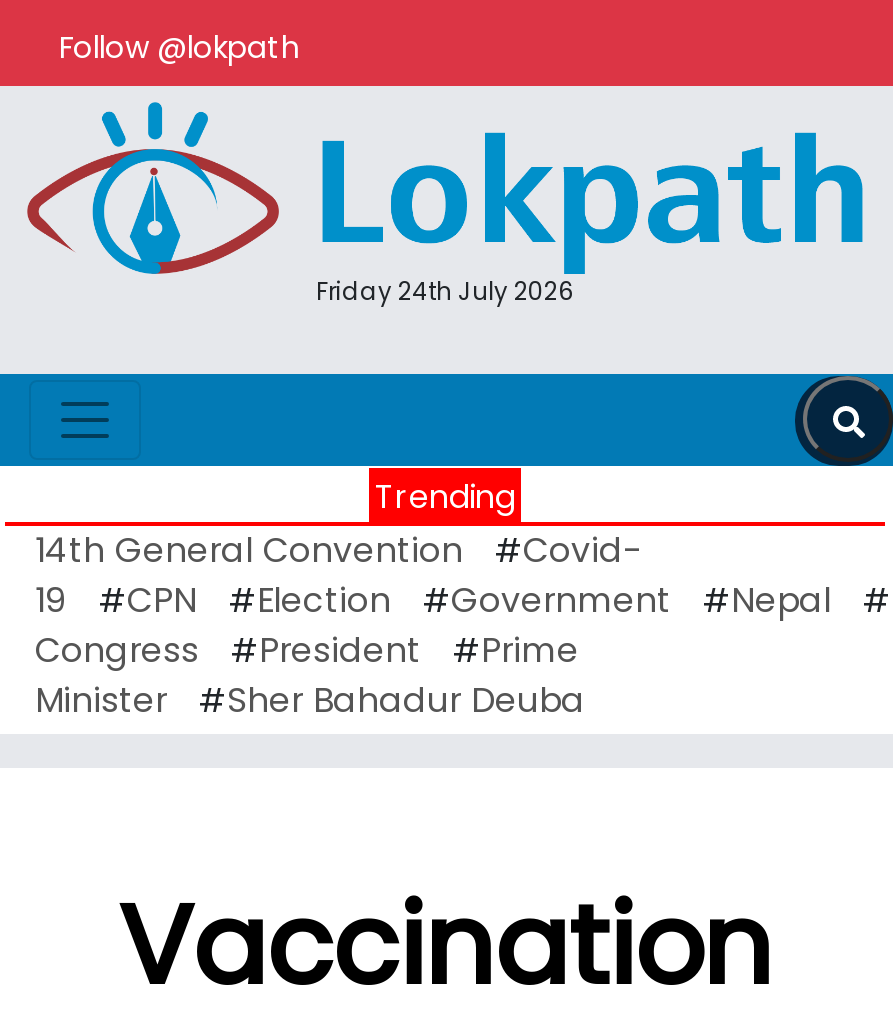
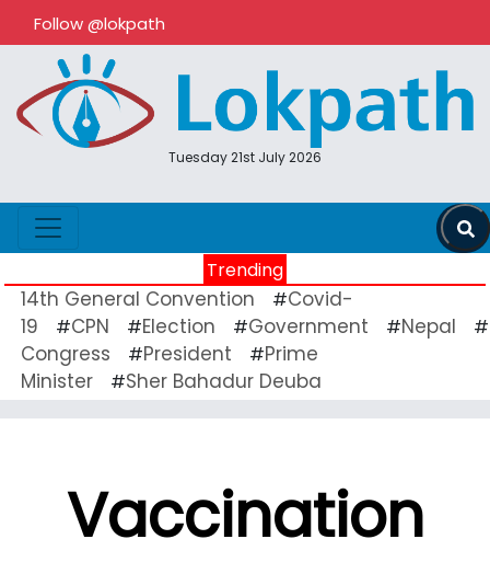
- Friday 24th July 2026
+ Tuesday 21st July 2026
